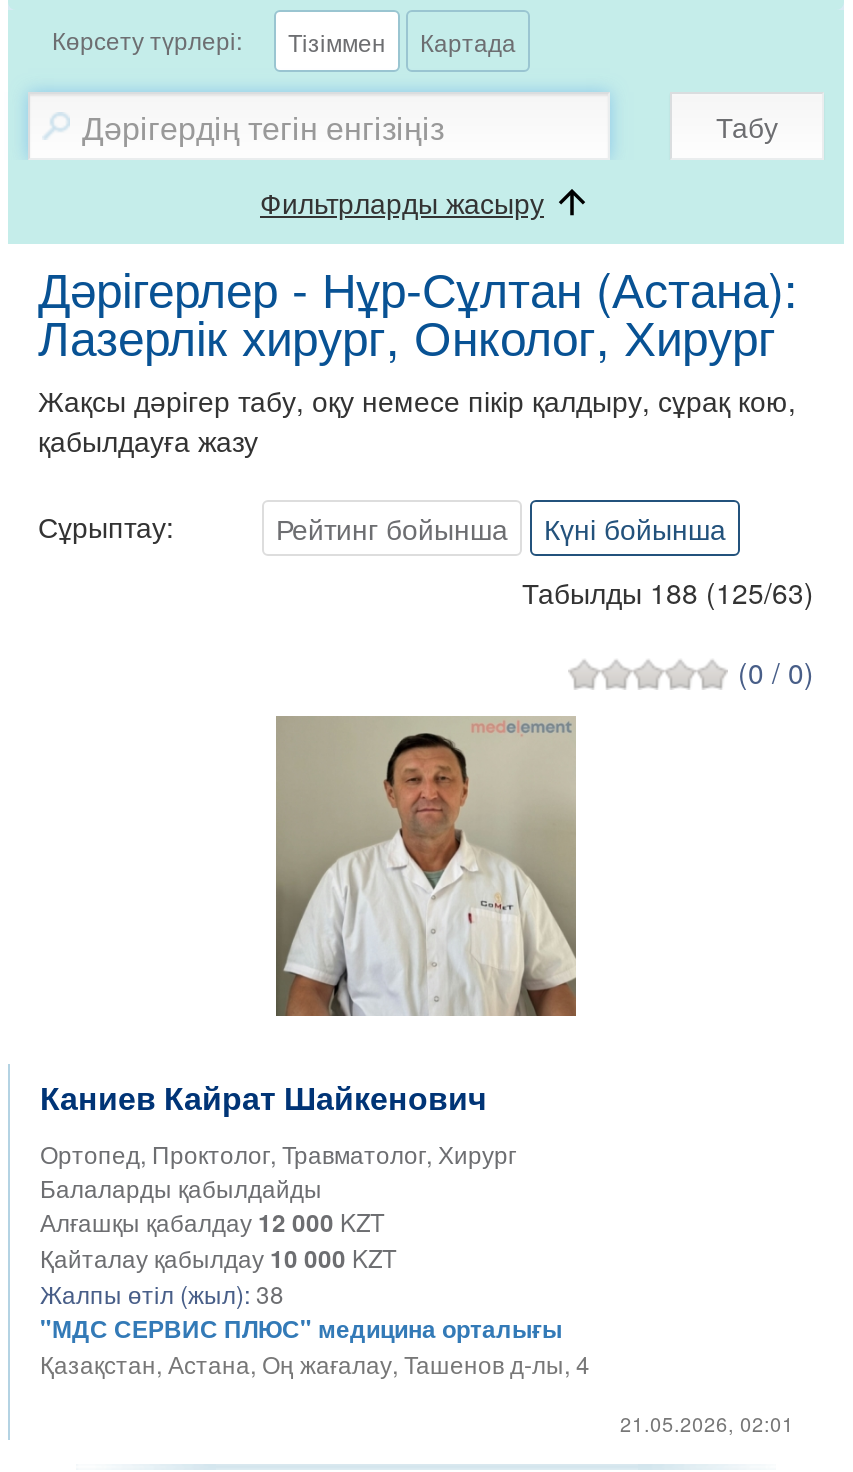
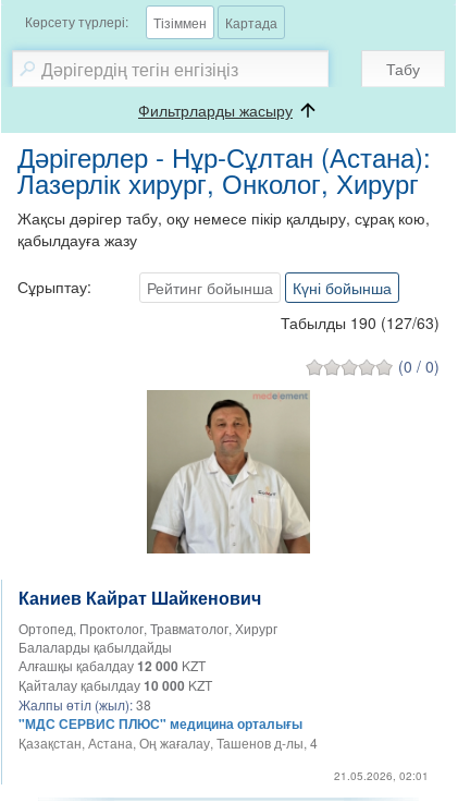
- Табылды 188 (125/63)
+ Табылды 190 (127/63)
